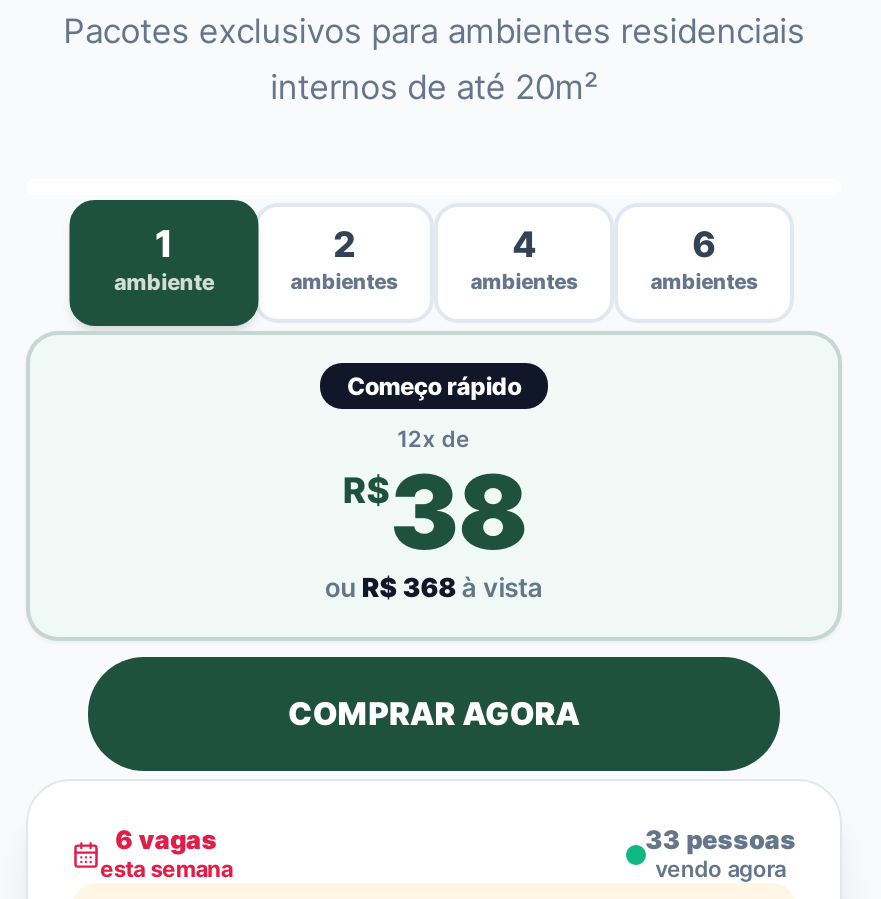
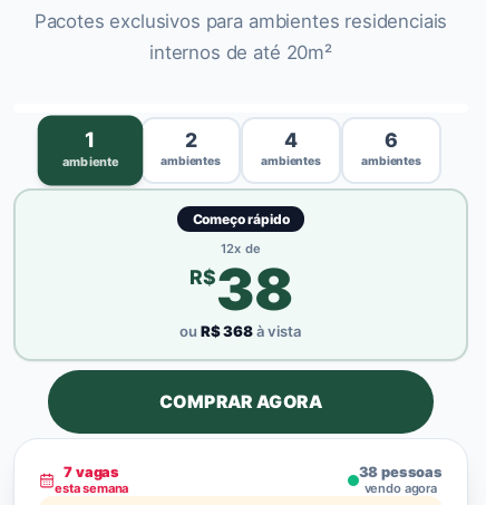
- 6 vagas
+ 7 vagas

- 33 pessoas
+ 38 pessoas
